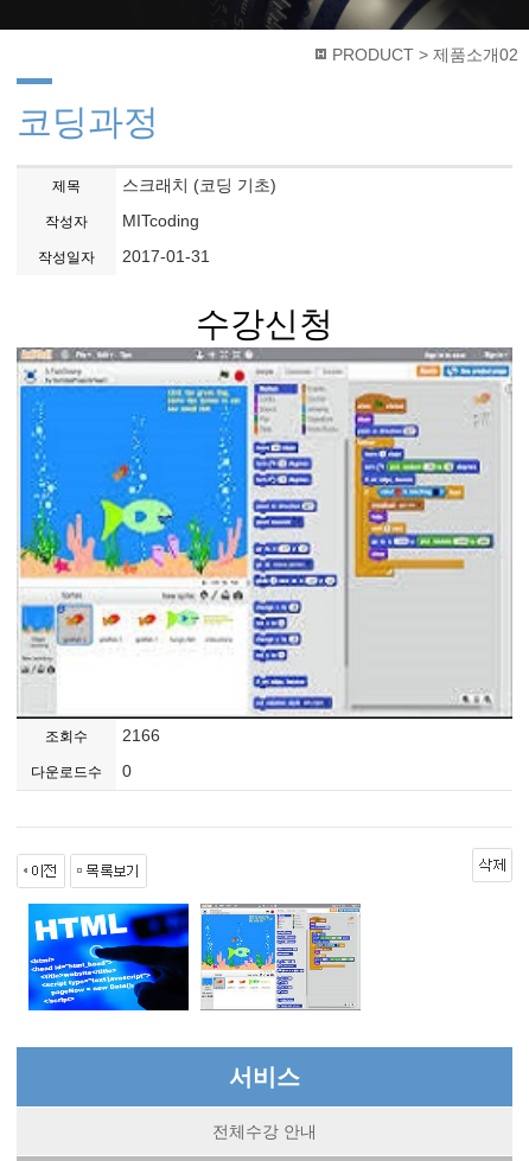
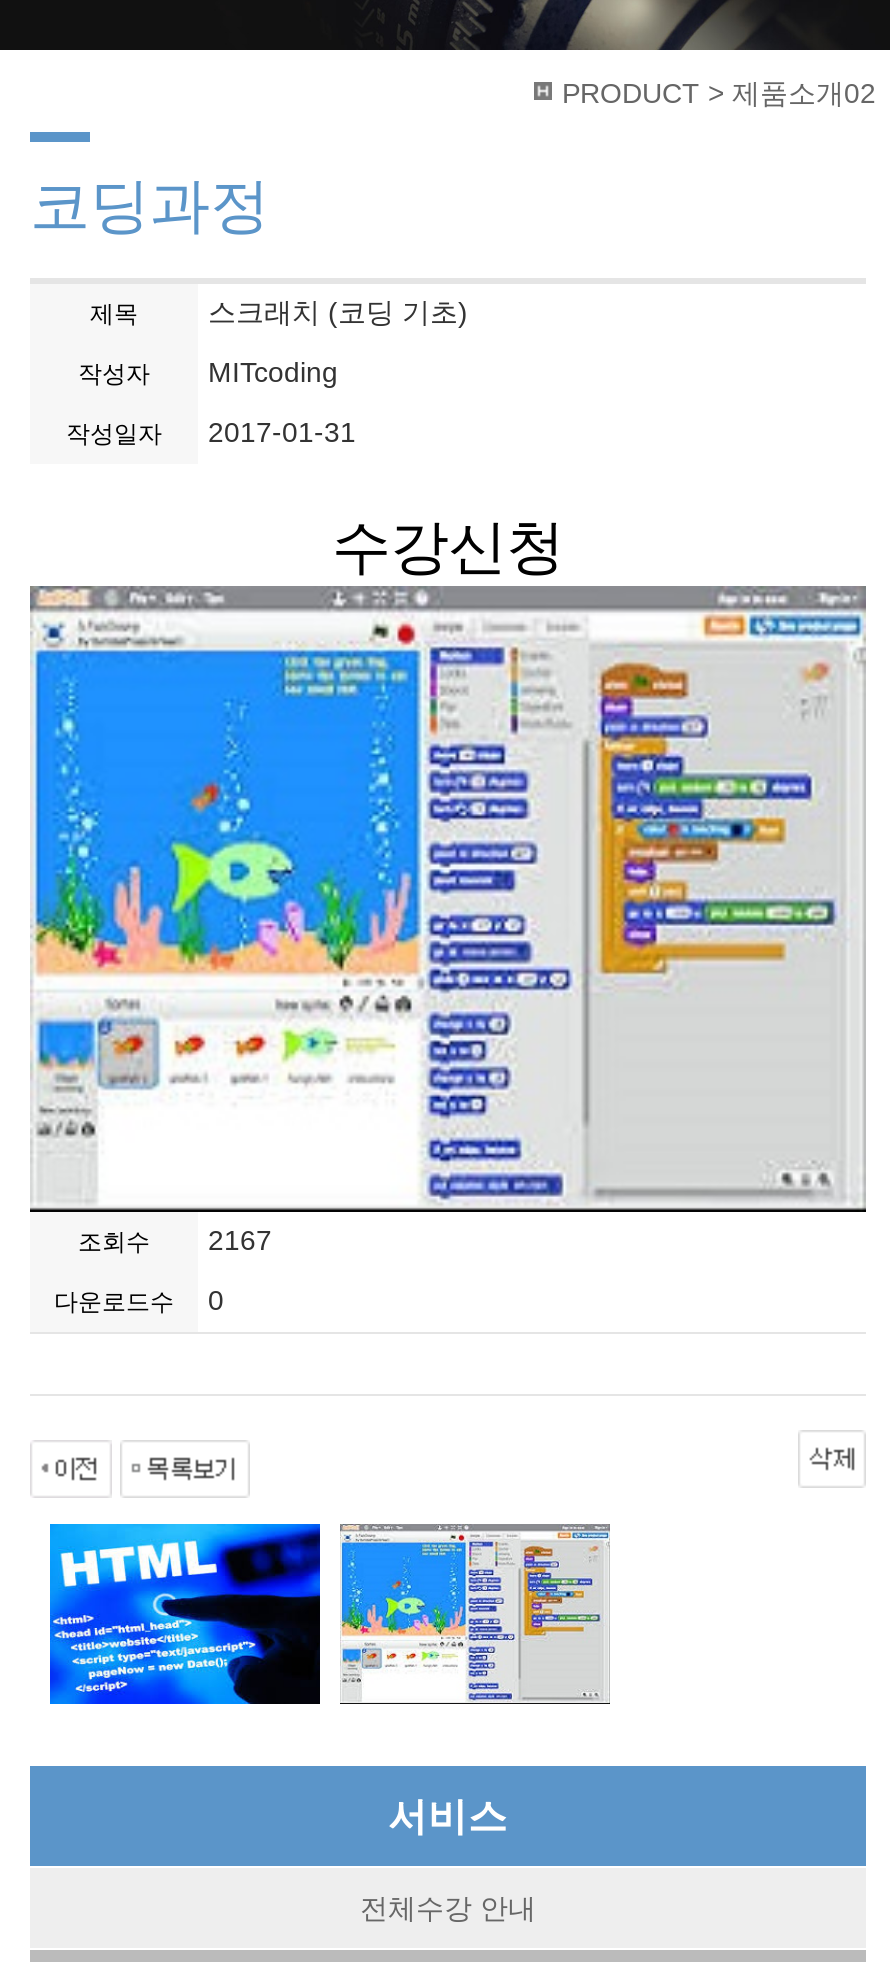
- 2166
+ 2167
